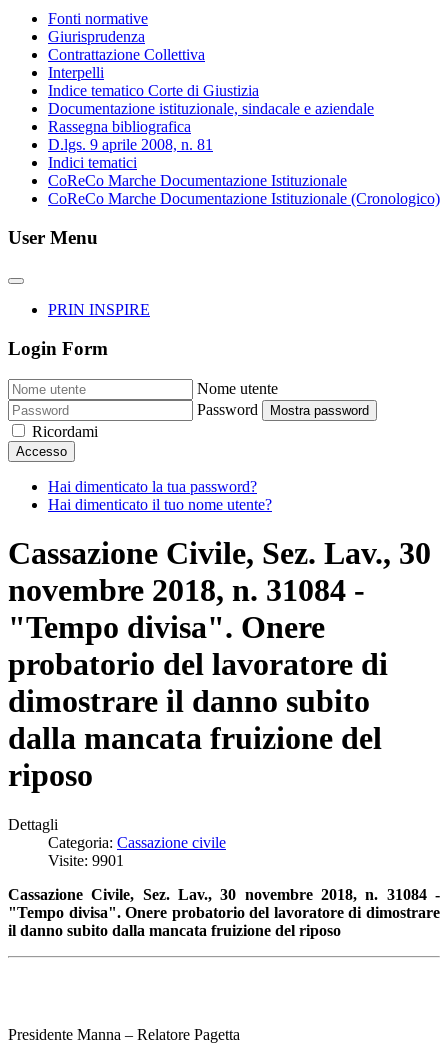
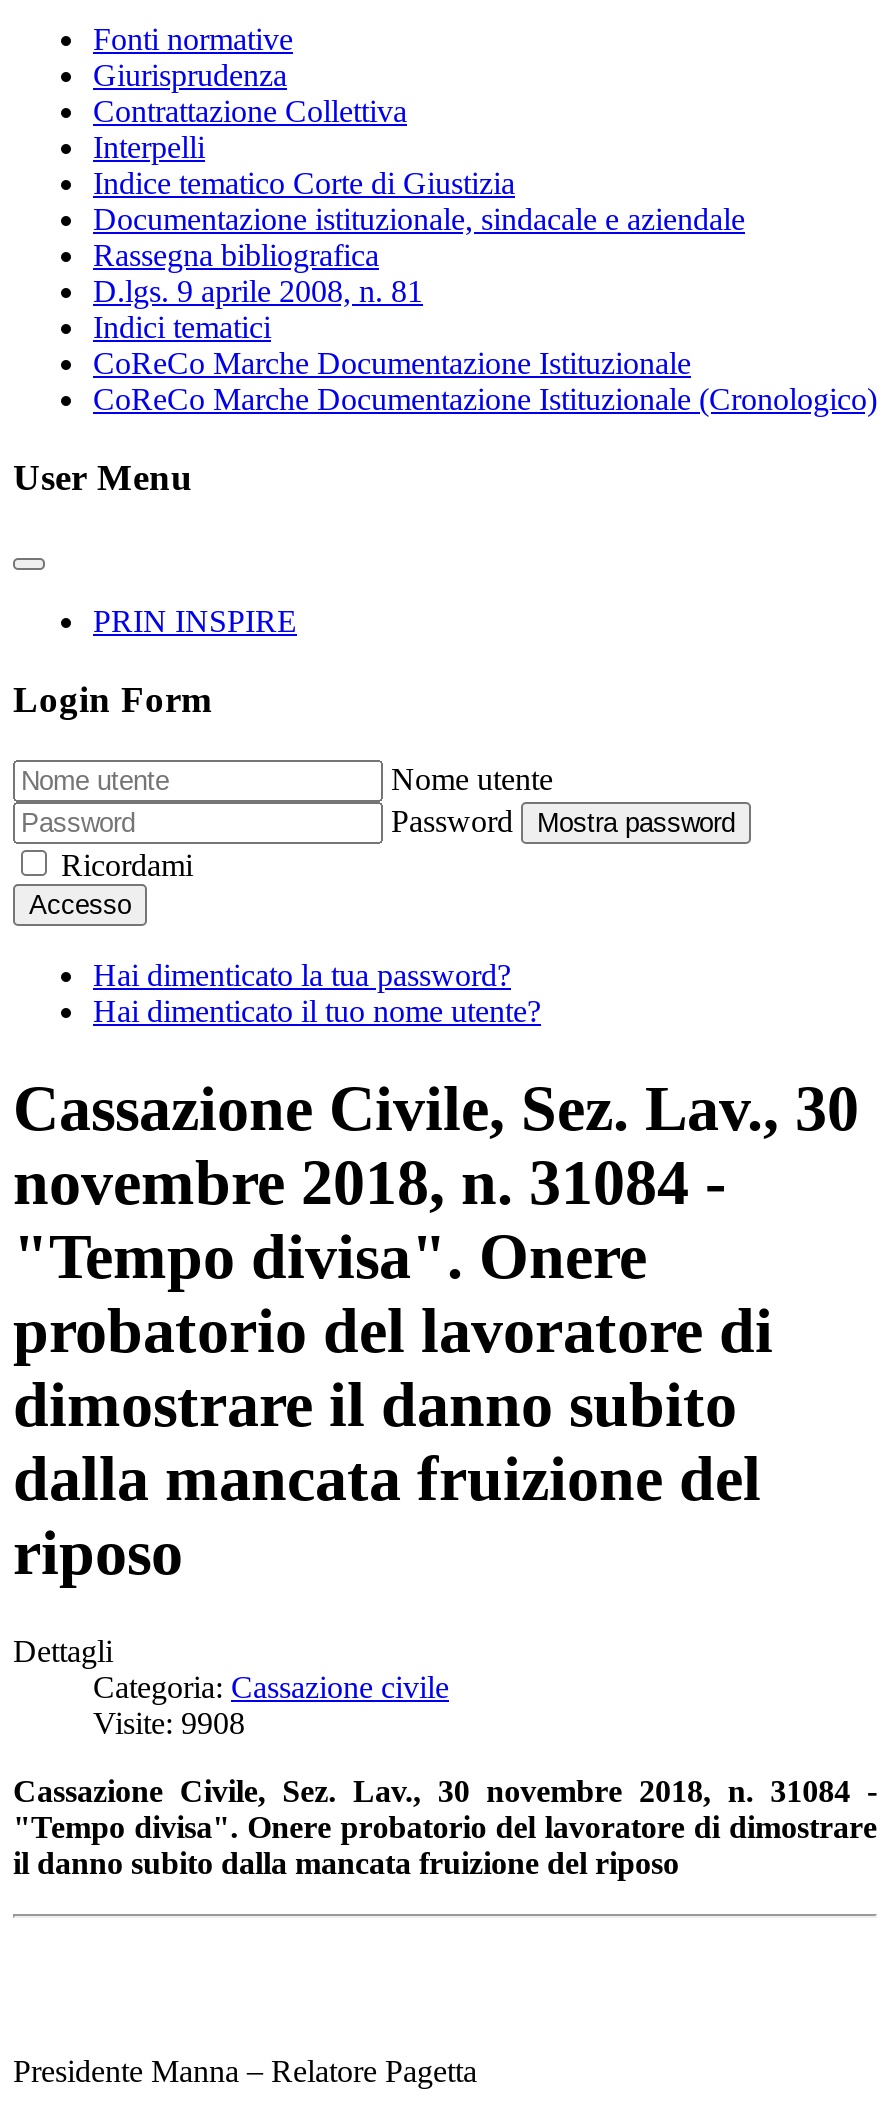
- Visite: 9901
+ Visite: 9908
